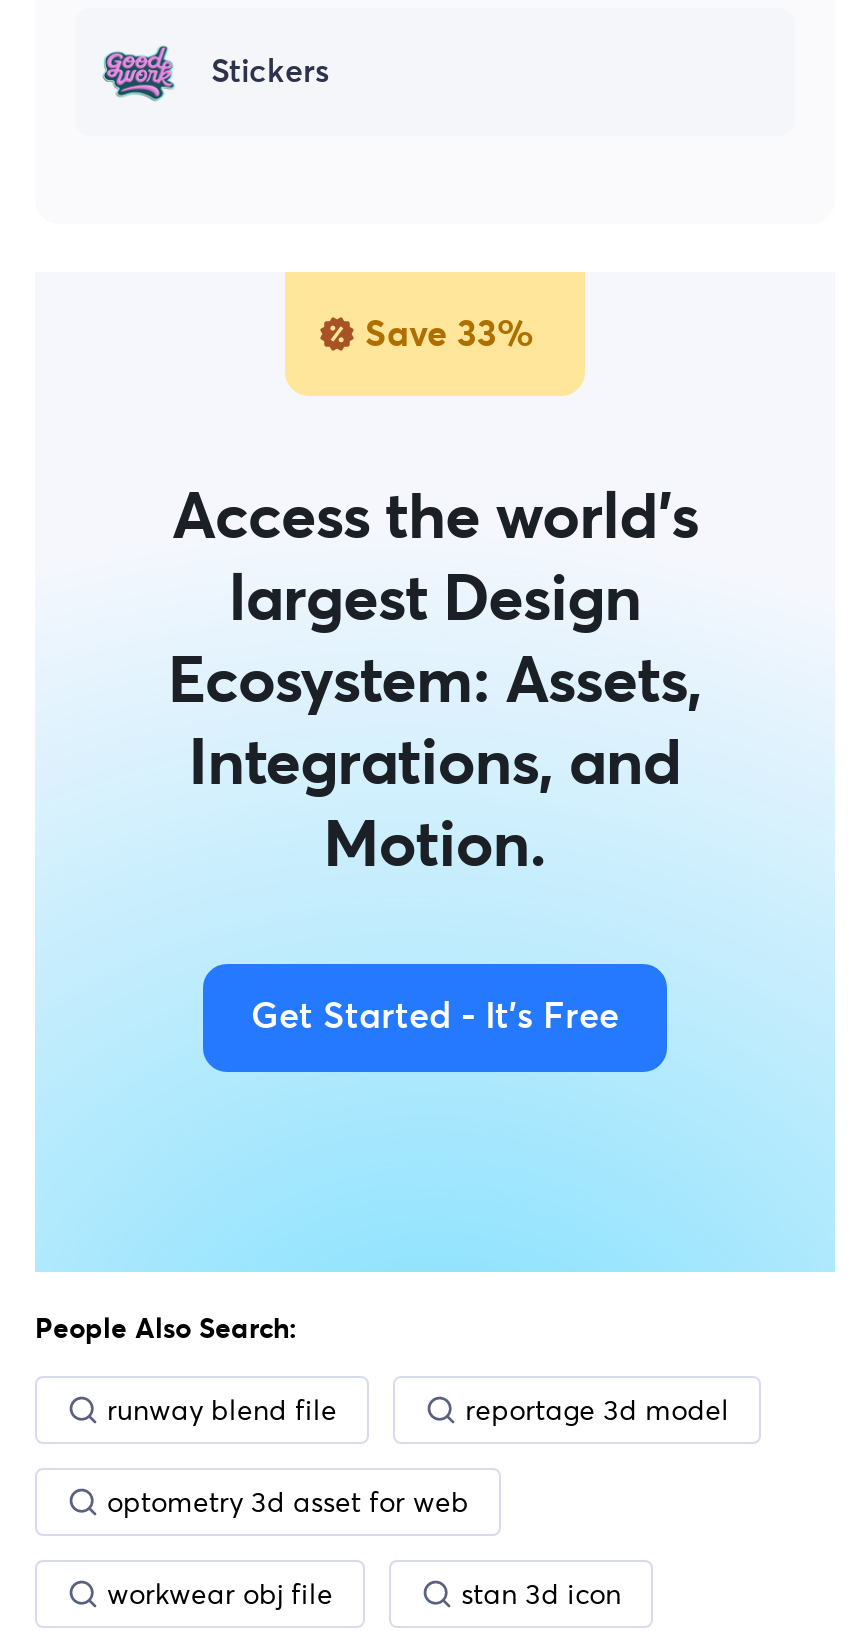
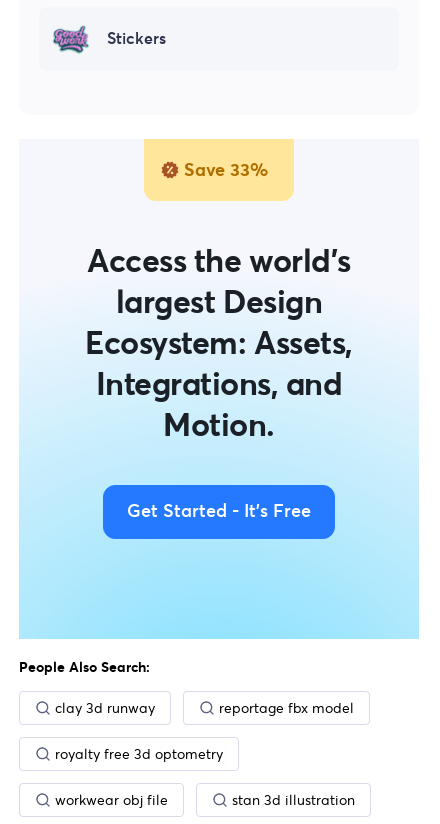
- runway blend file
- reportage 3d model
+ clay 3d runway
+ reportage fbx model

- optometry 3d asset for web
+ royalty free 3d optometry

- stan 3d icon
+ stan 3d illustration
